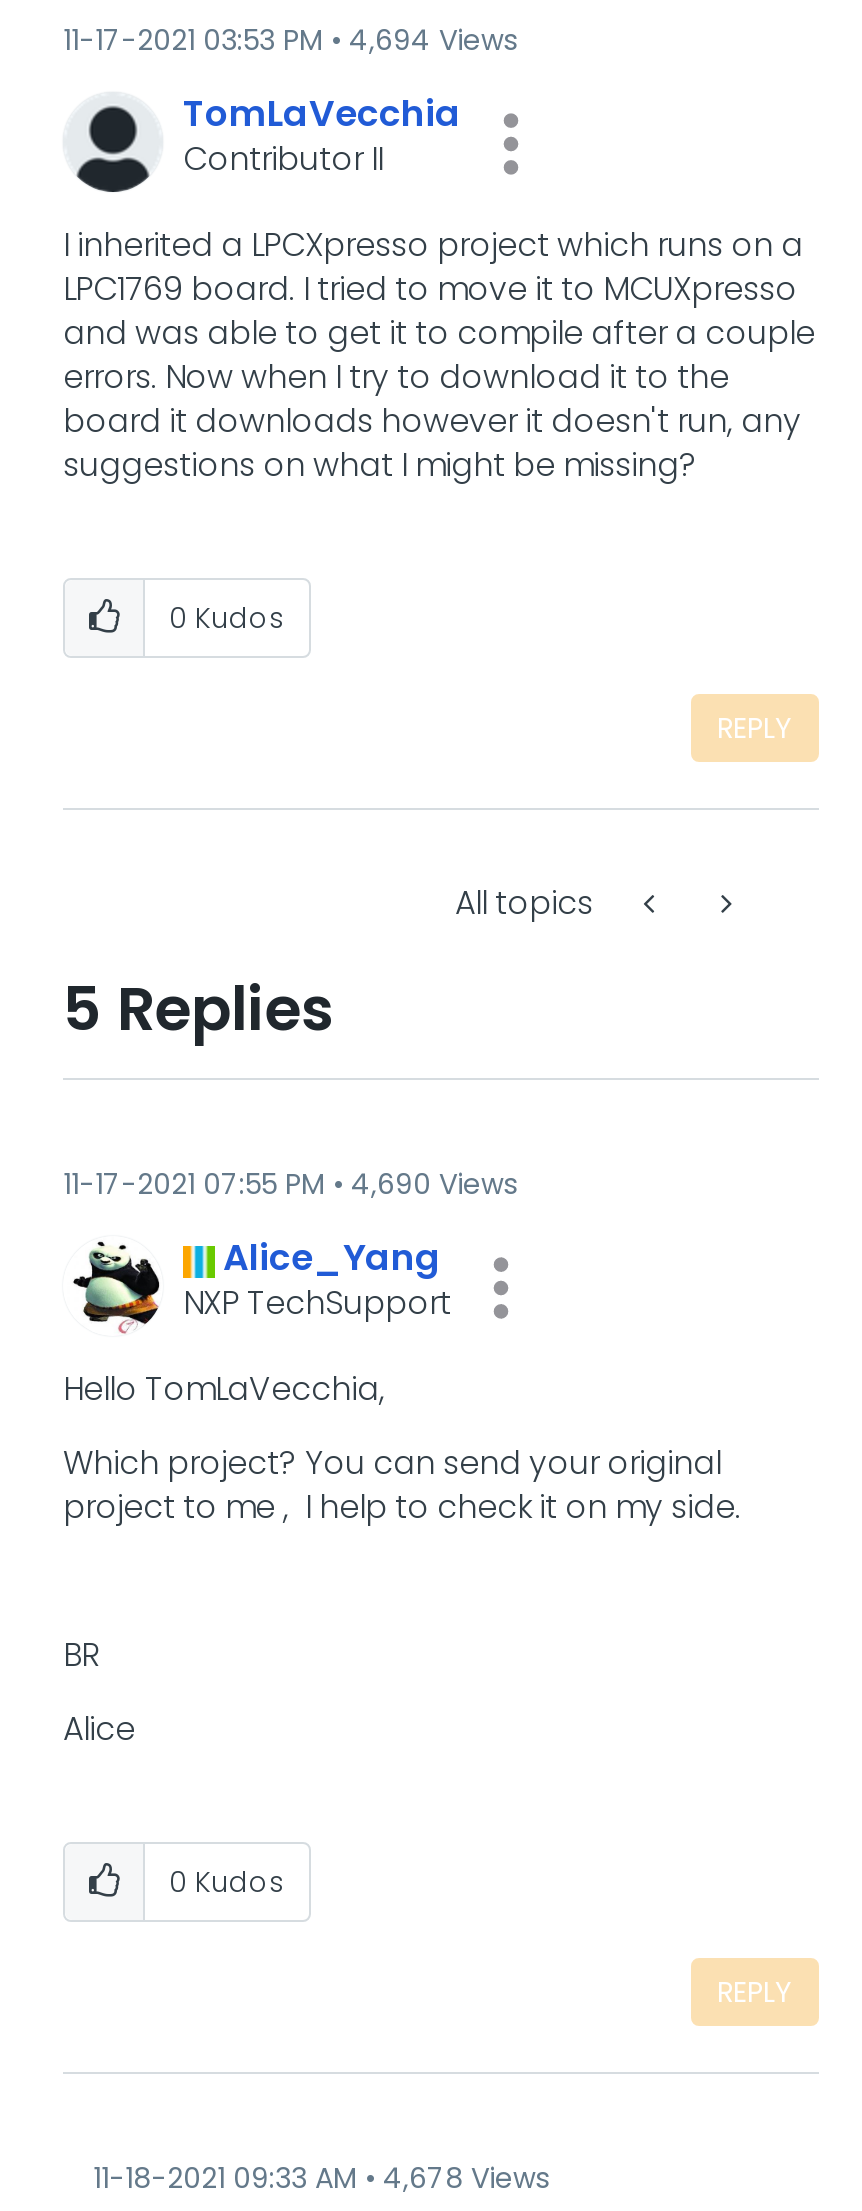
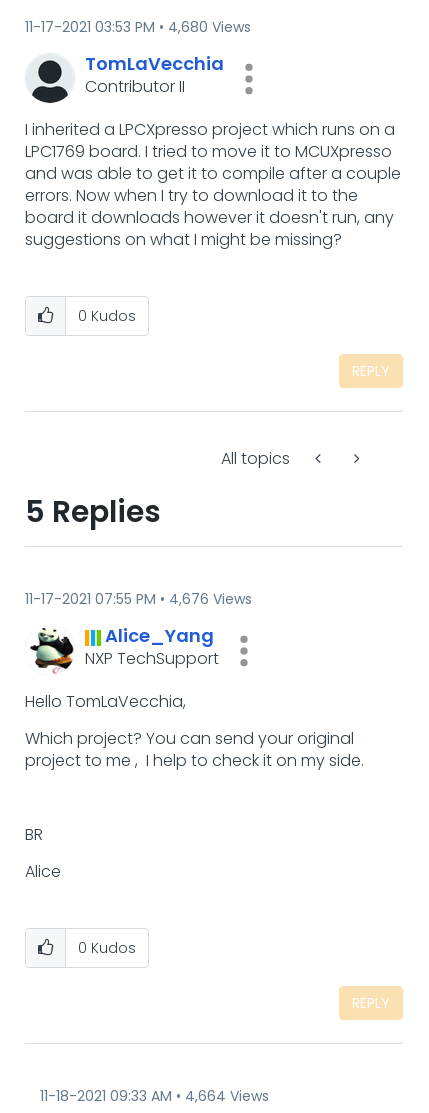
- 11-17-2021 03:53 PM 4,694 Views
+ 11-17-2021 03:53 PM 4,680 Views

- 4,690 Views
+ 4,676 Views

- 4,678 Views
+ 4,664 Views
